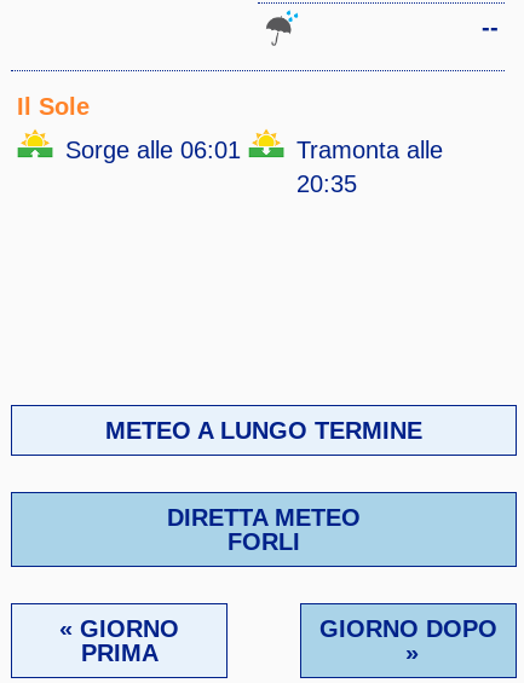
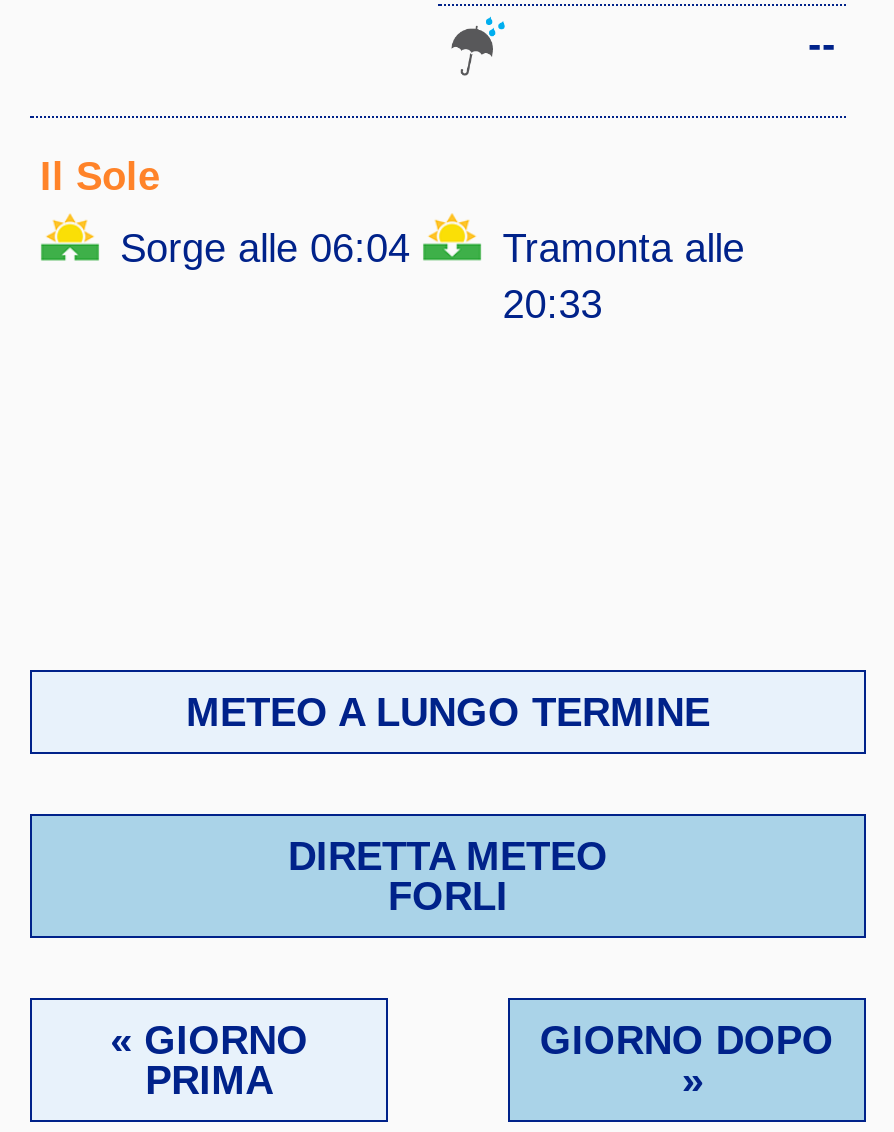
- Sorge alle 06:01
+ Sorge alle 06:04

- 20:35
+ 20:33
